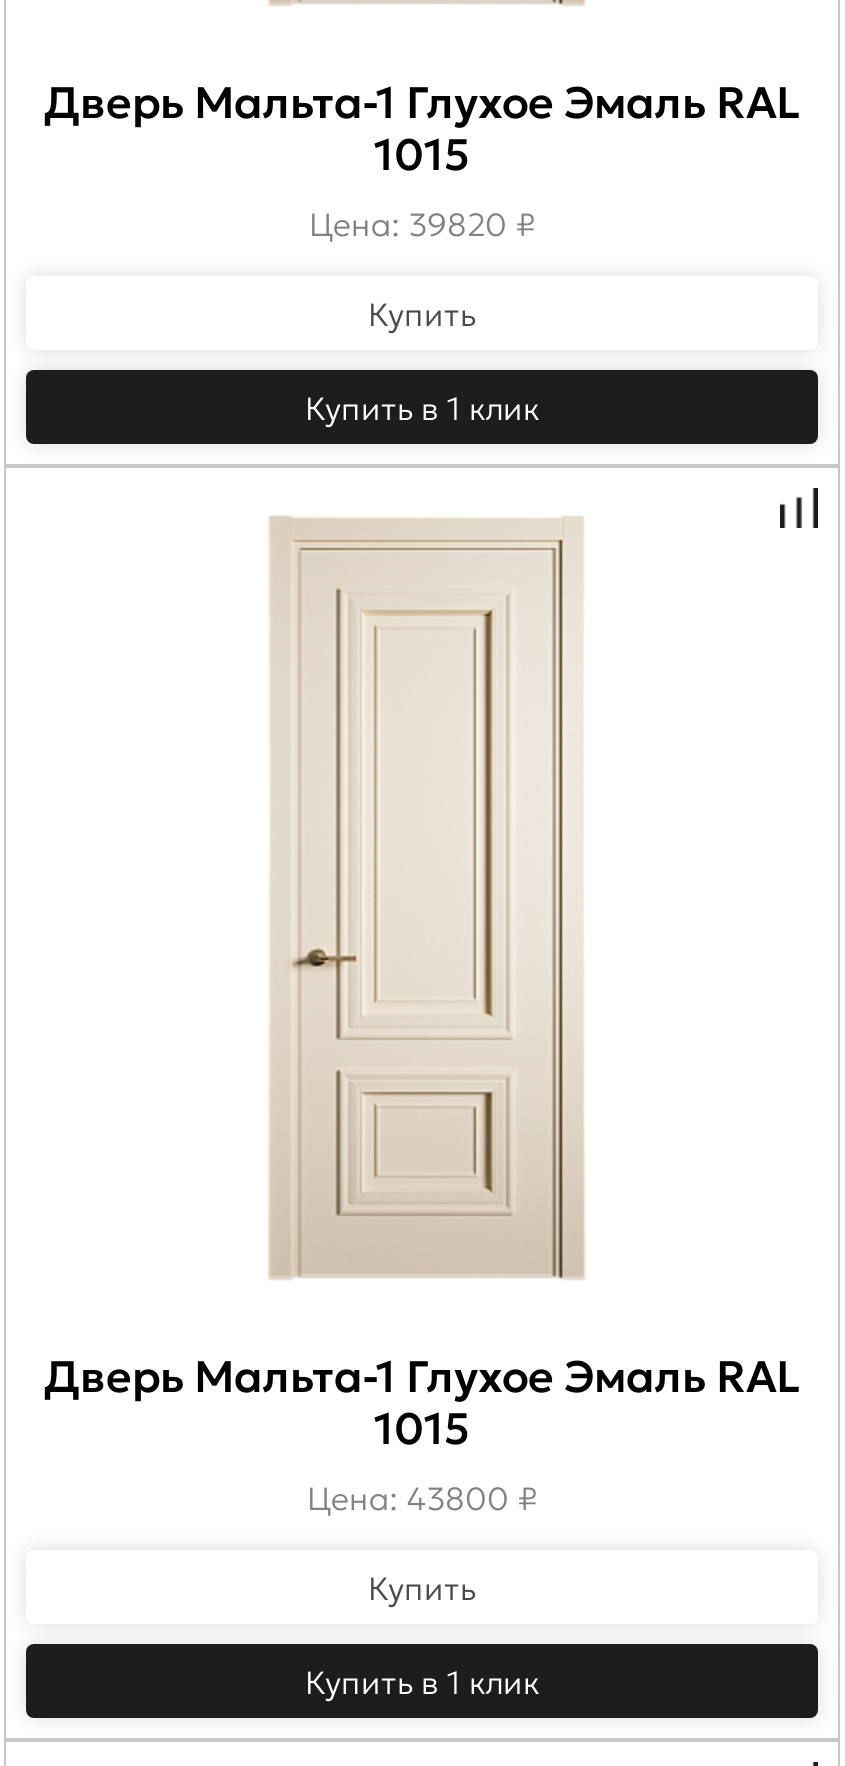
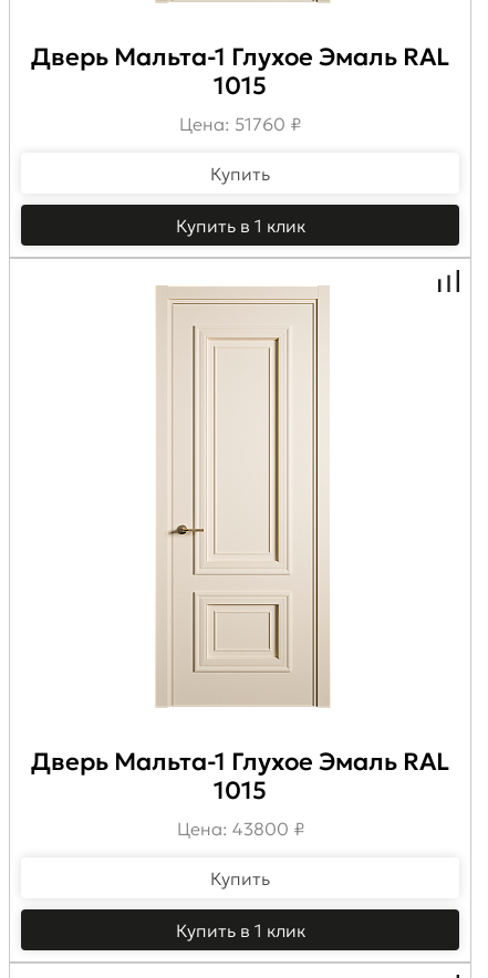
- Цена: 39820 ₽
+ Цена: 51760 ₽
